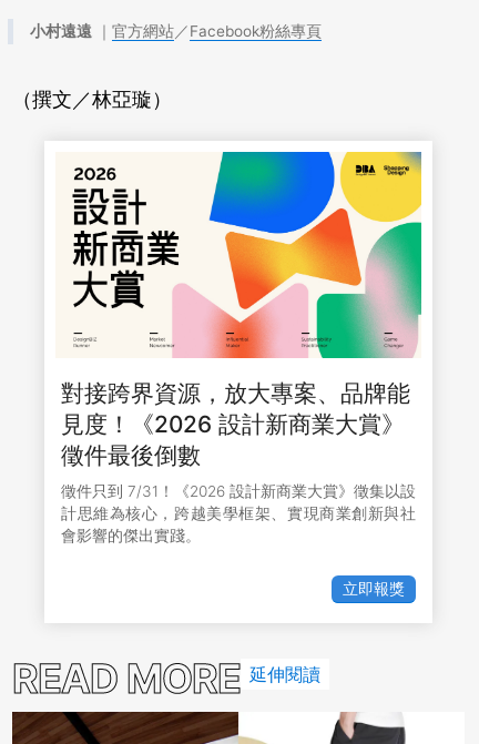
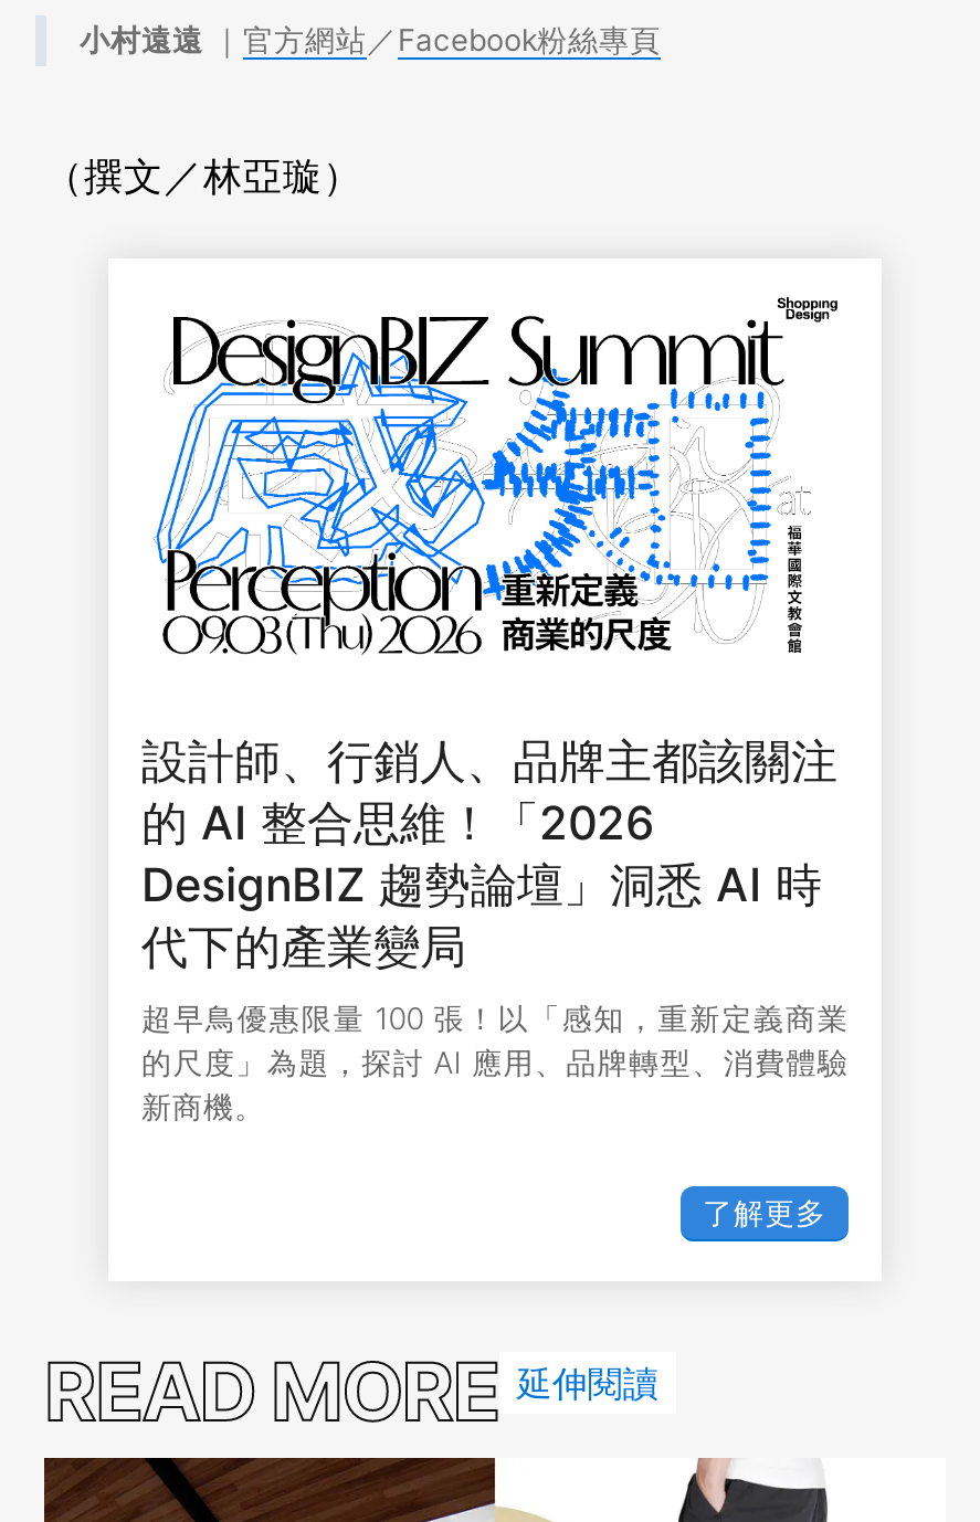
- [image]
- 對接跨界資源，放大專案、品牌能
- 見度！《2026 設計新商業大賞》
- 徵件最後倒數
+ [image]
+ 設計師、行銷人、品牌主都該關注
+ 的 AI 整合思維！「2026
+ DesignBIZ 趨勢論壇」洞悉 AI 時
+ 代下的產業變局

- 徵件只到 7/31！《2026 設計新商業大賞》徵集以設
- 計思維為核心，跨越美學框架、實現商業創新與社
- 會影響的傑出實踐。
+ 超早鳥優惠限量 100 張！以「感知，重新定義商業
+ 的尺度」為題，探討 AI 應用、品牌轉型、消費體驗
+ 新商機。

- 立即報獎
+ 了解更多
